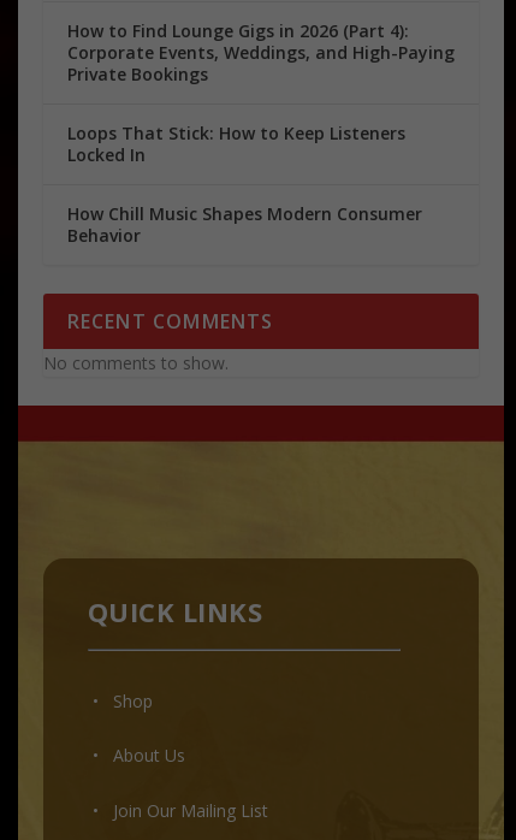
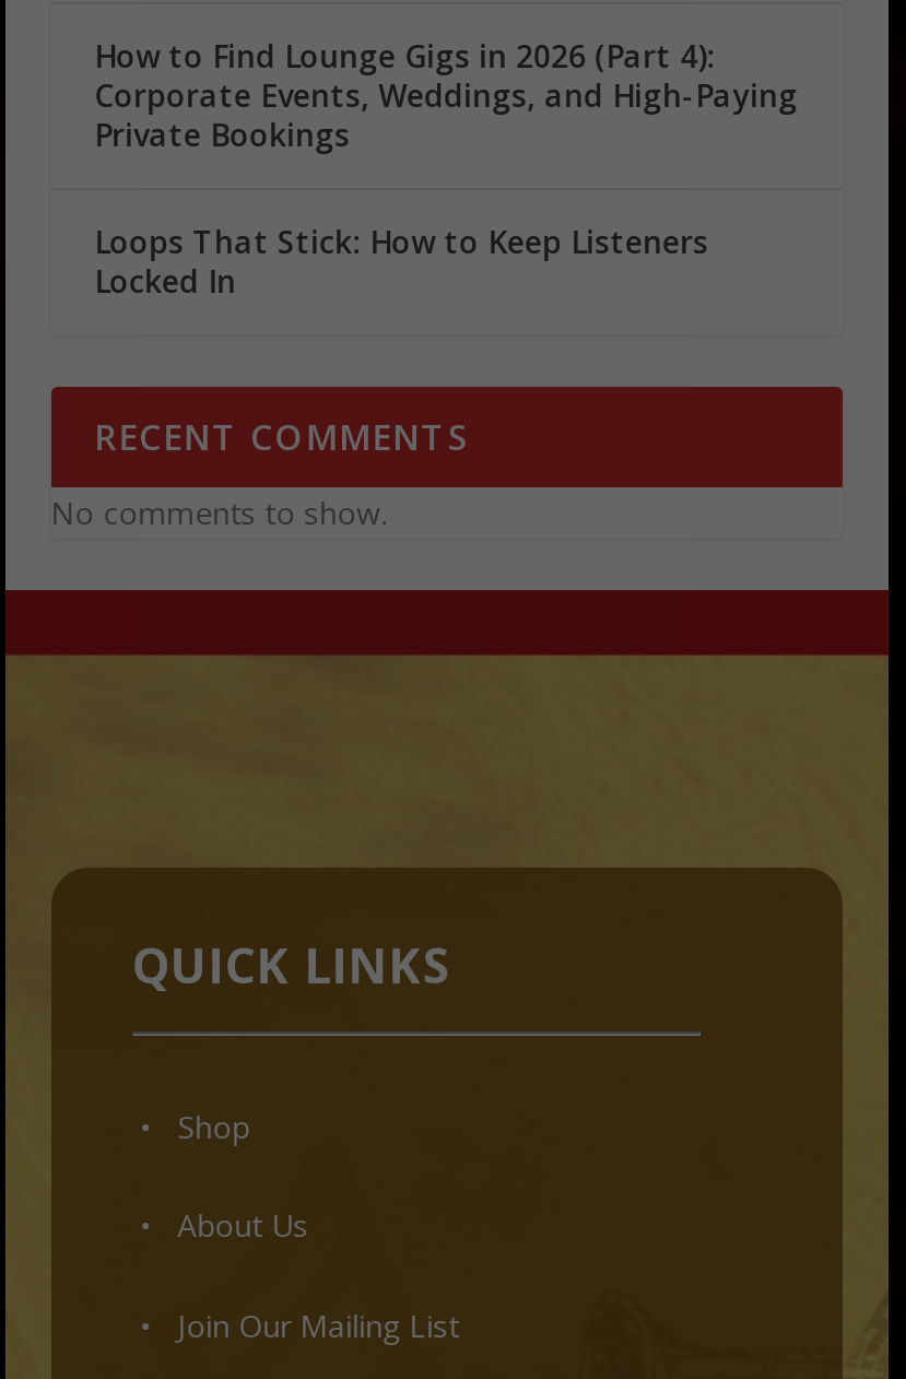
- How Chill Music Shapes Modern Consumer
- Behavior
